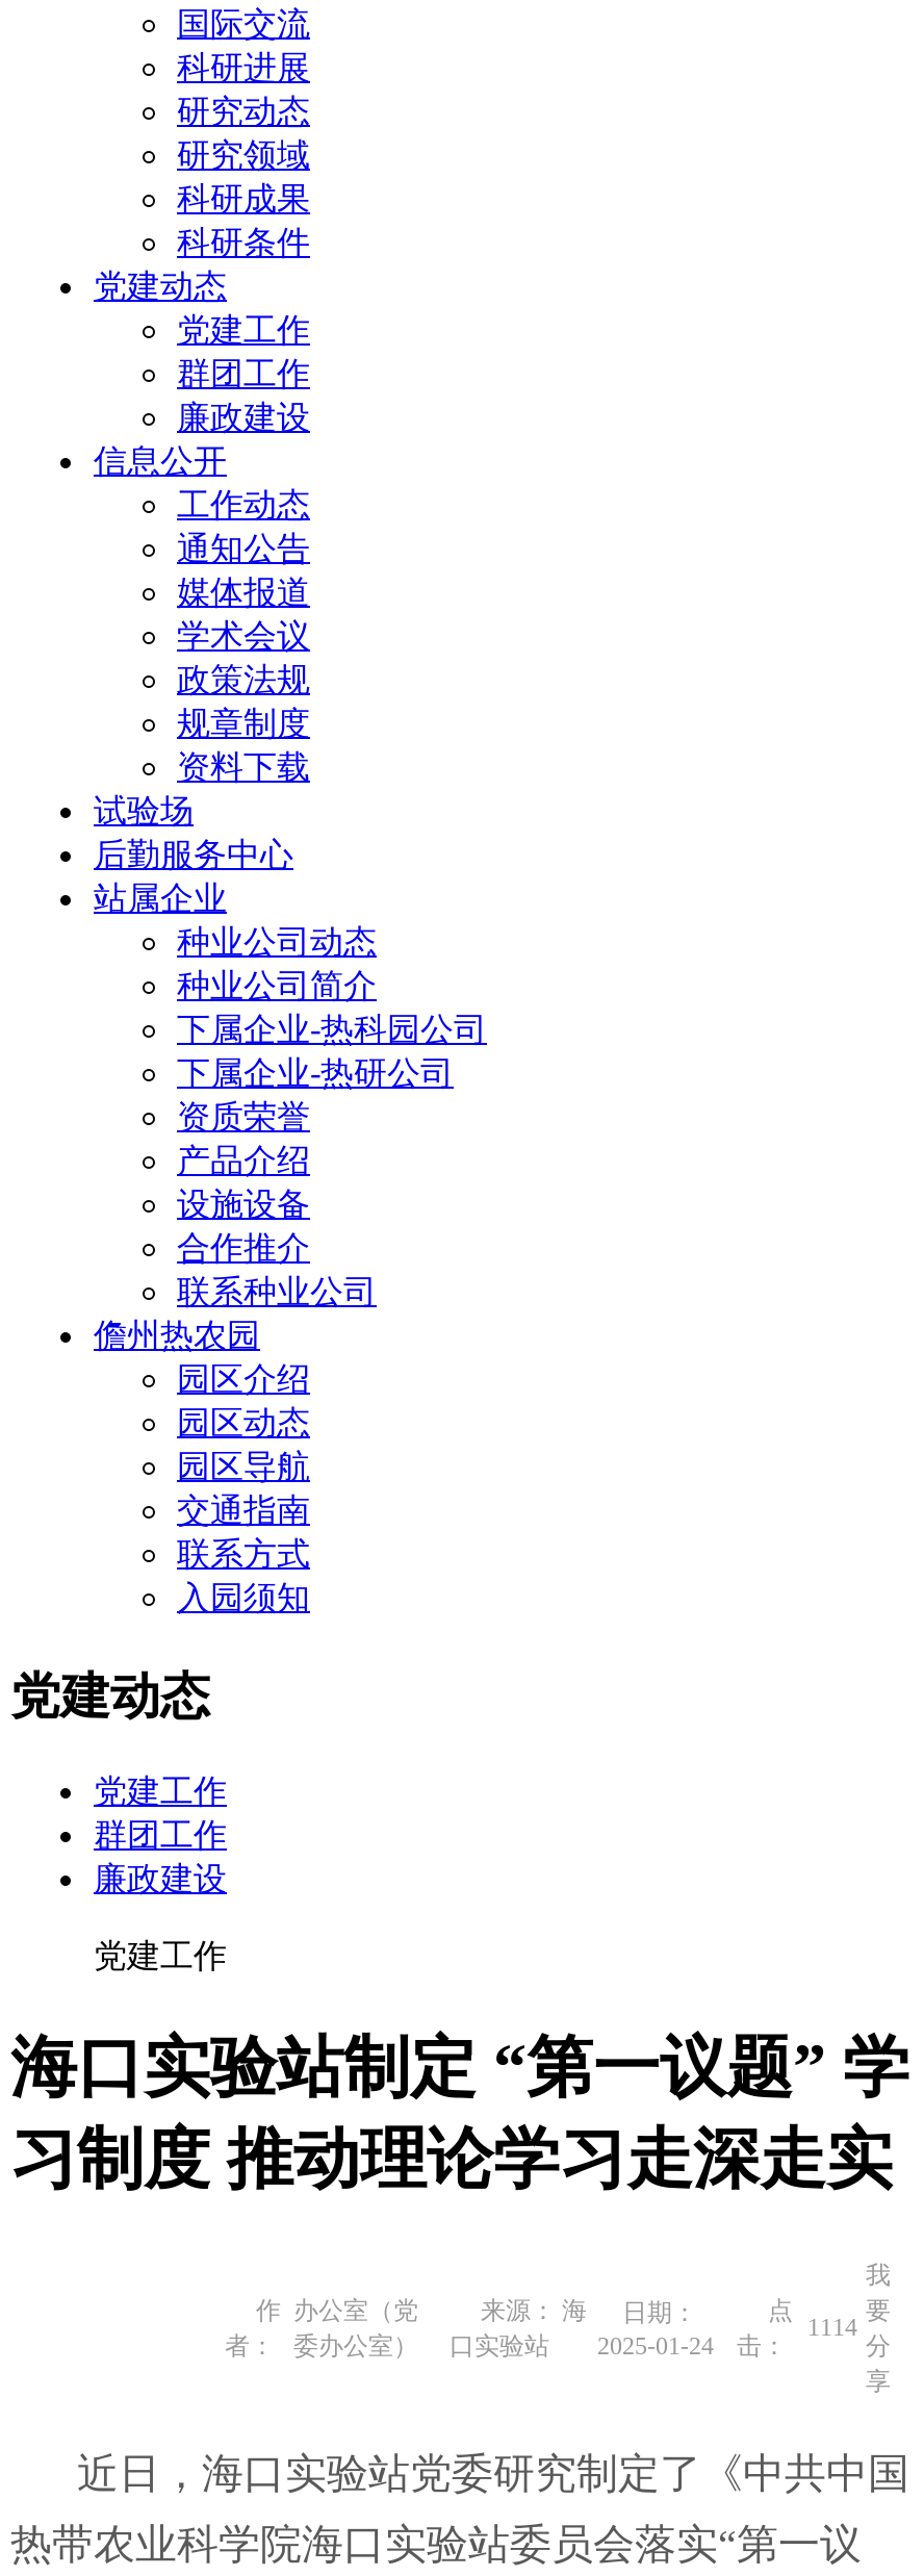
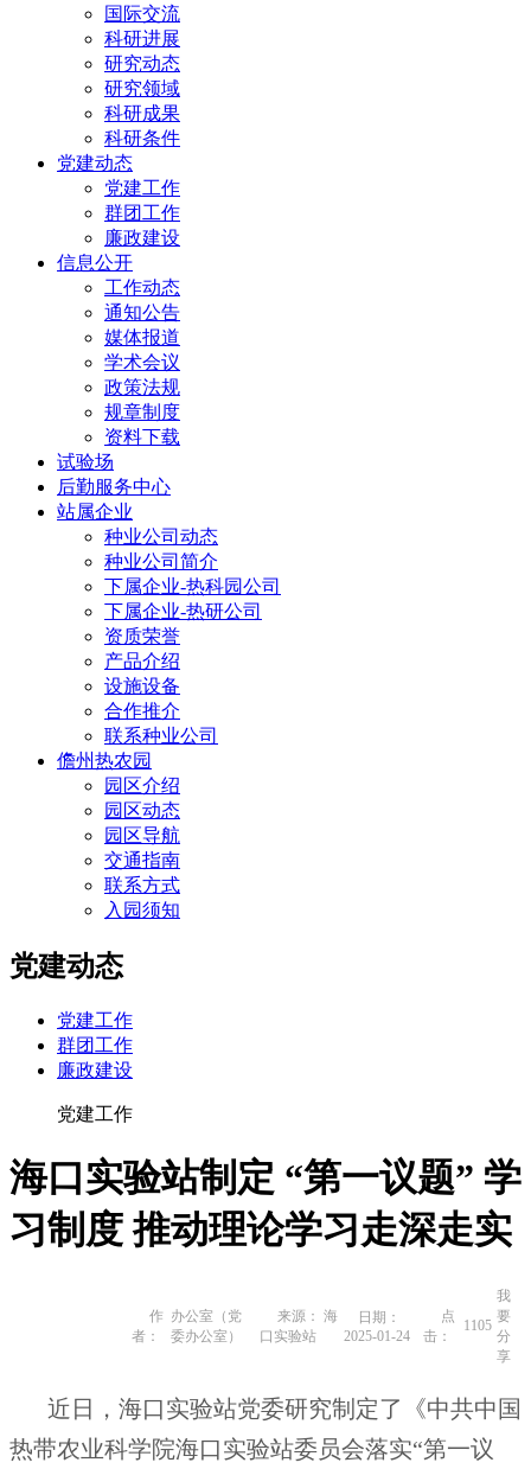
- 1114
+ 1105
